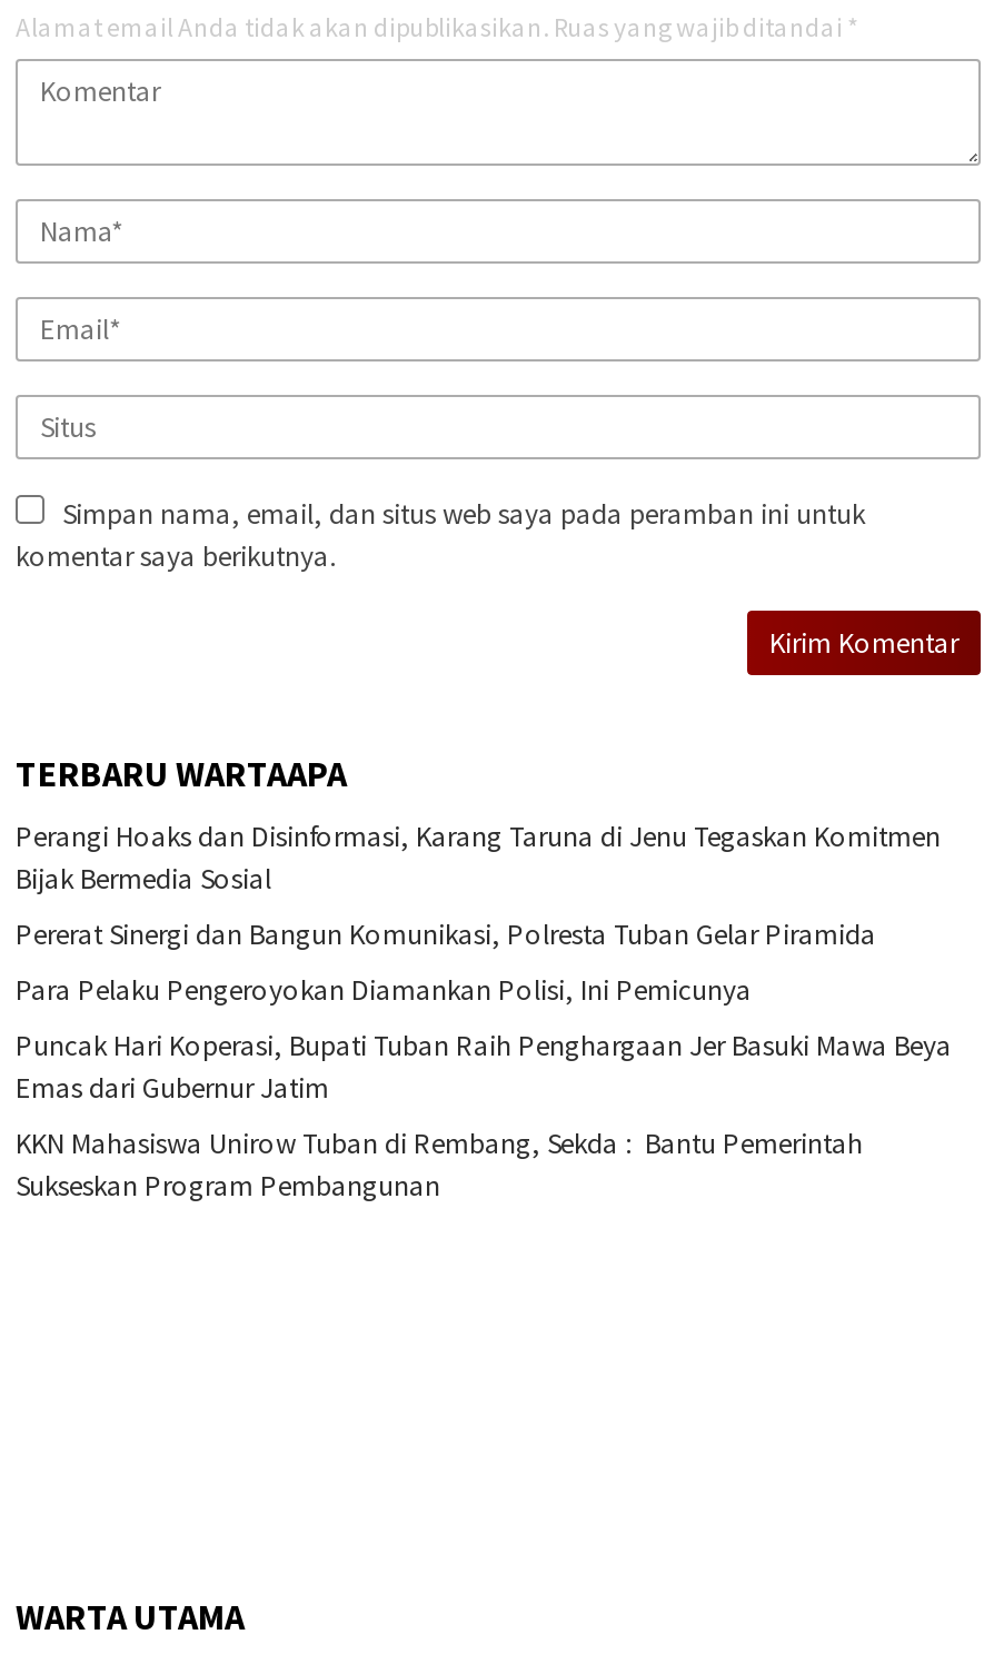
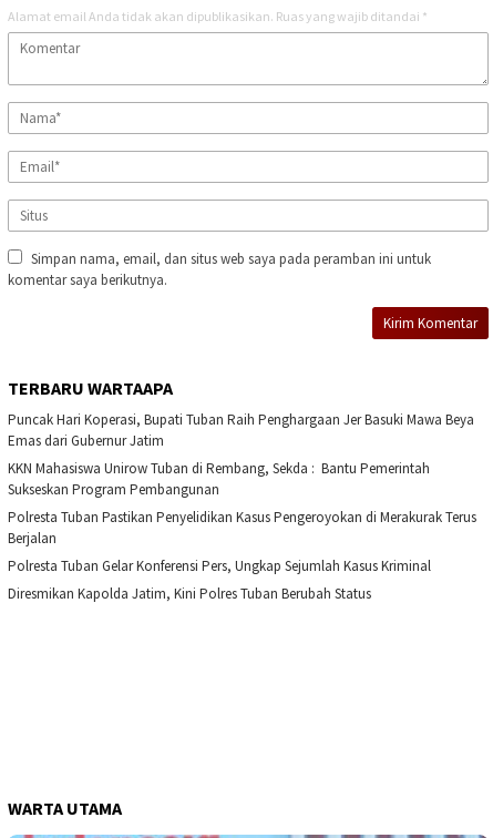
- Perangi Hoaks dan Disinformasi, Karang Taruna di Jenu Tegaskan Komitmen
- Bijak Bermedia Sosial
- Pererat Sinergi dan Bangun Komunikasi, Polresta Tuban Gelar Piramida
- Para Pelaku Pengeroyokan Diamankan Polisi, Ini Pemicunya

moved up: Puncak Hari Koperasi, Bupati Tuban Raih Penghargaan Jer Basuki Mawa Beya | Emas dari Gubernur Jatim | KKN Mahasiswa Unirow Tuban di Rembang, Sekda : Bantu Pemerintah | Sukseskan Program Pembangunan

+ Polresta Tuban Pastikan Penyelidikan Kasus Pengeroyokan di Merakurak Terus
+ Berjalan
+ Polresta Tuban Gelar Konferensi Pers, Ungkap Sejumlah Kasus Kriminal
+ Diresmikan Kapolda Jatim, Kini Polres Tuban Berubah Status
